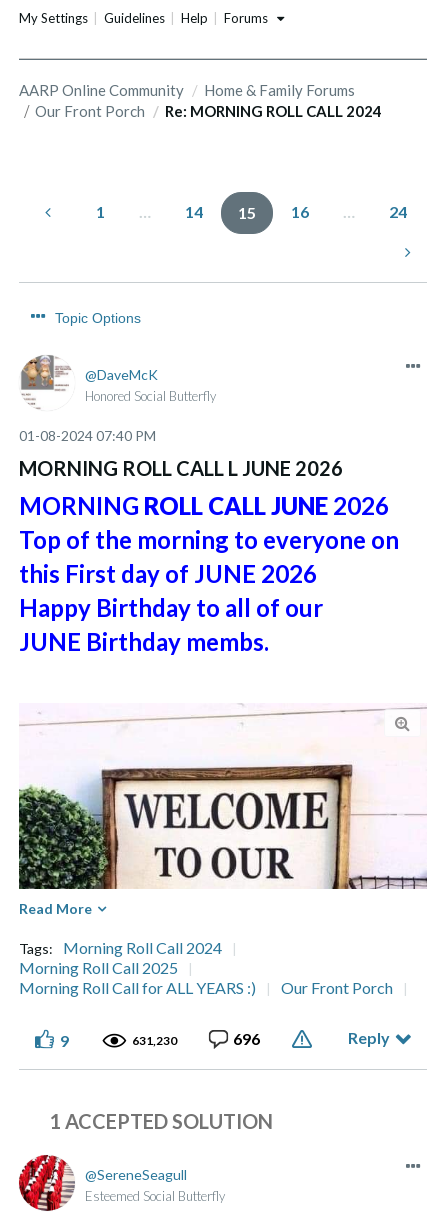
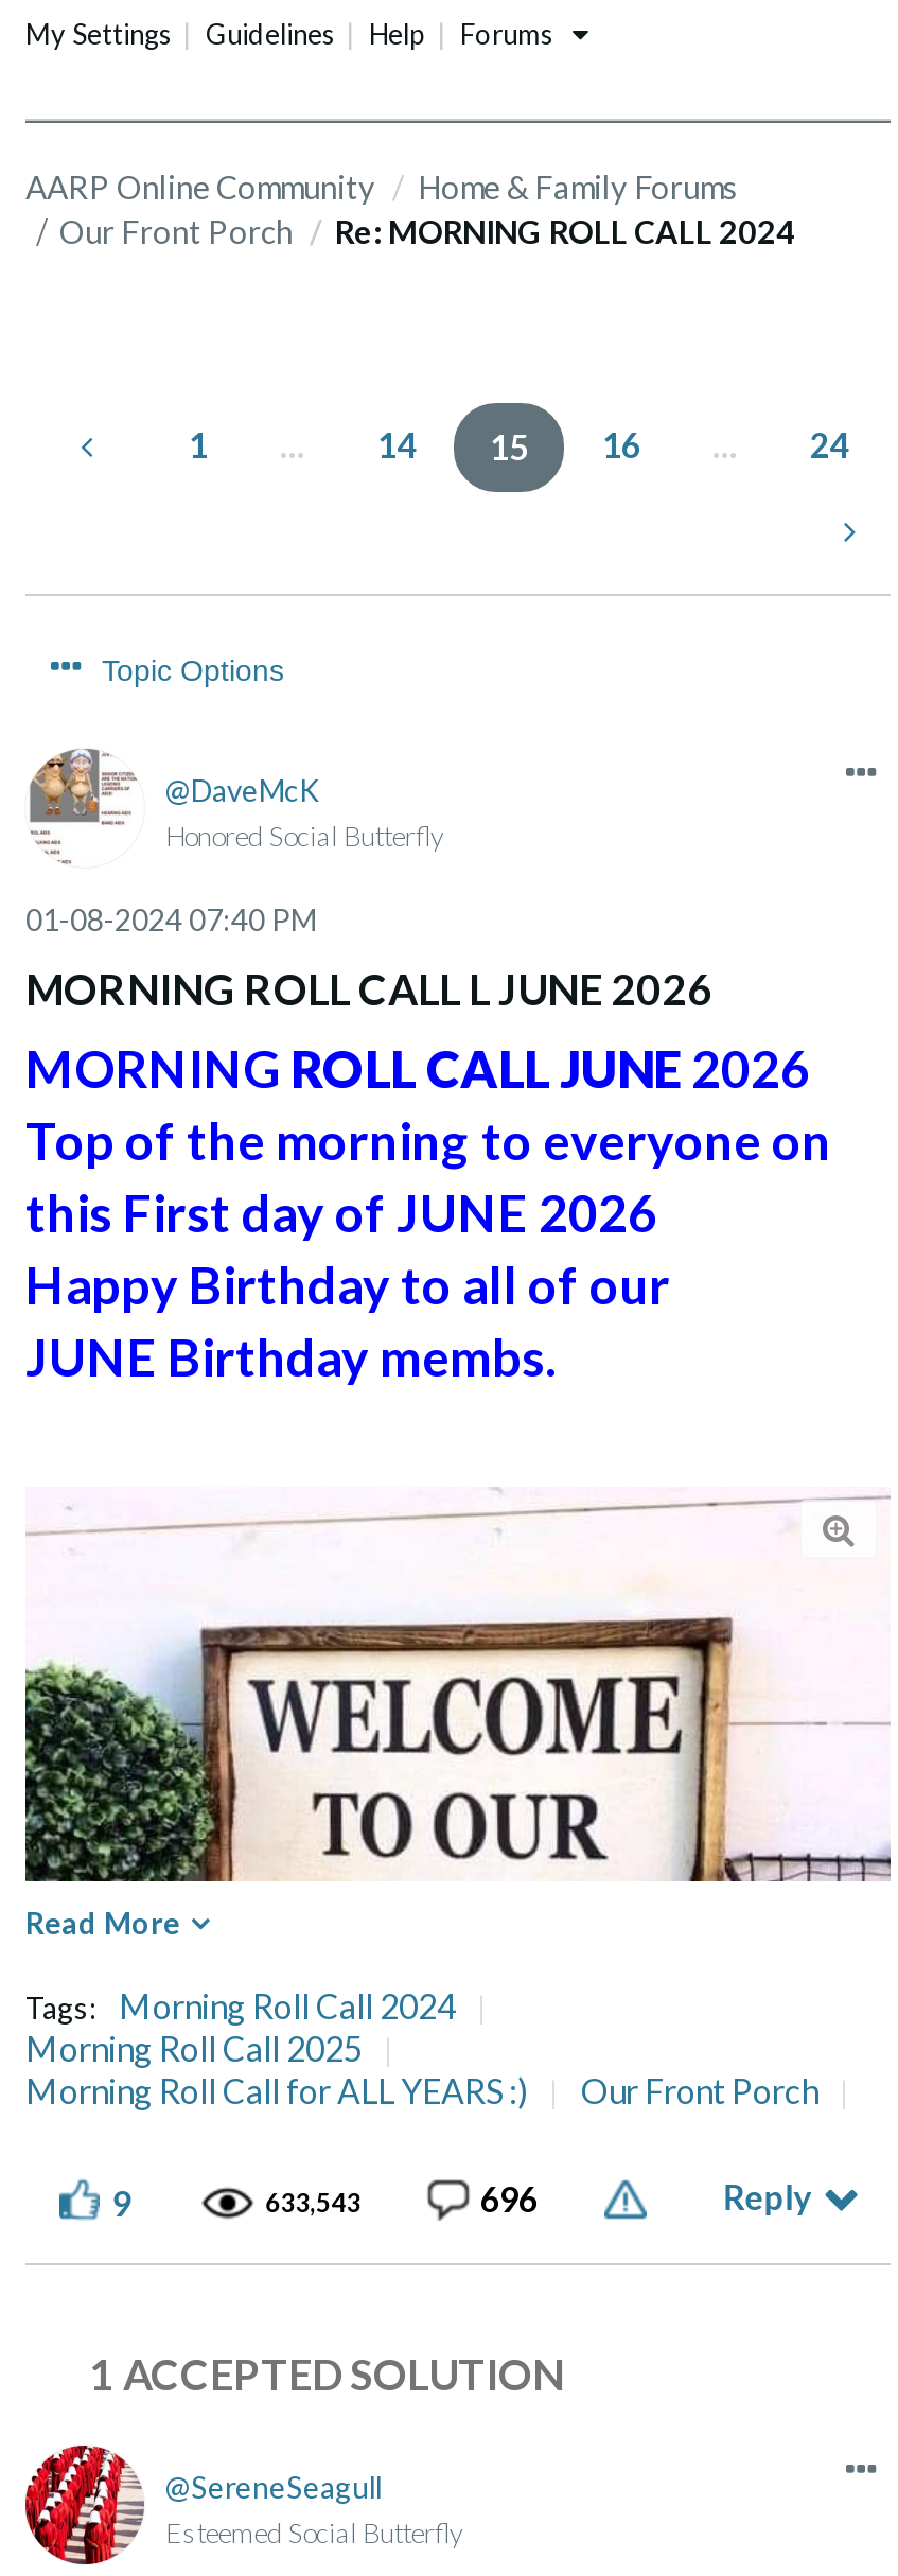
- 631,230
+ 633,543
